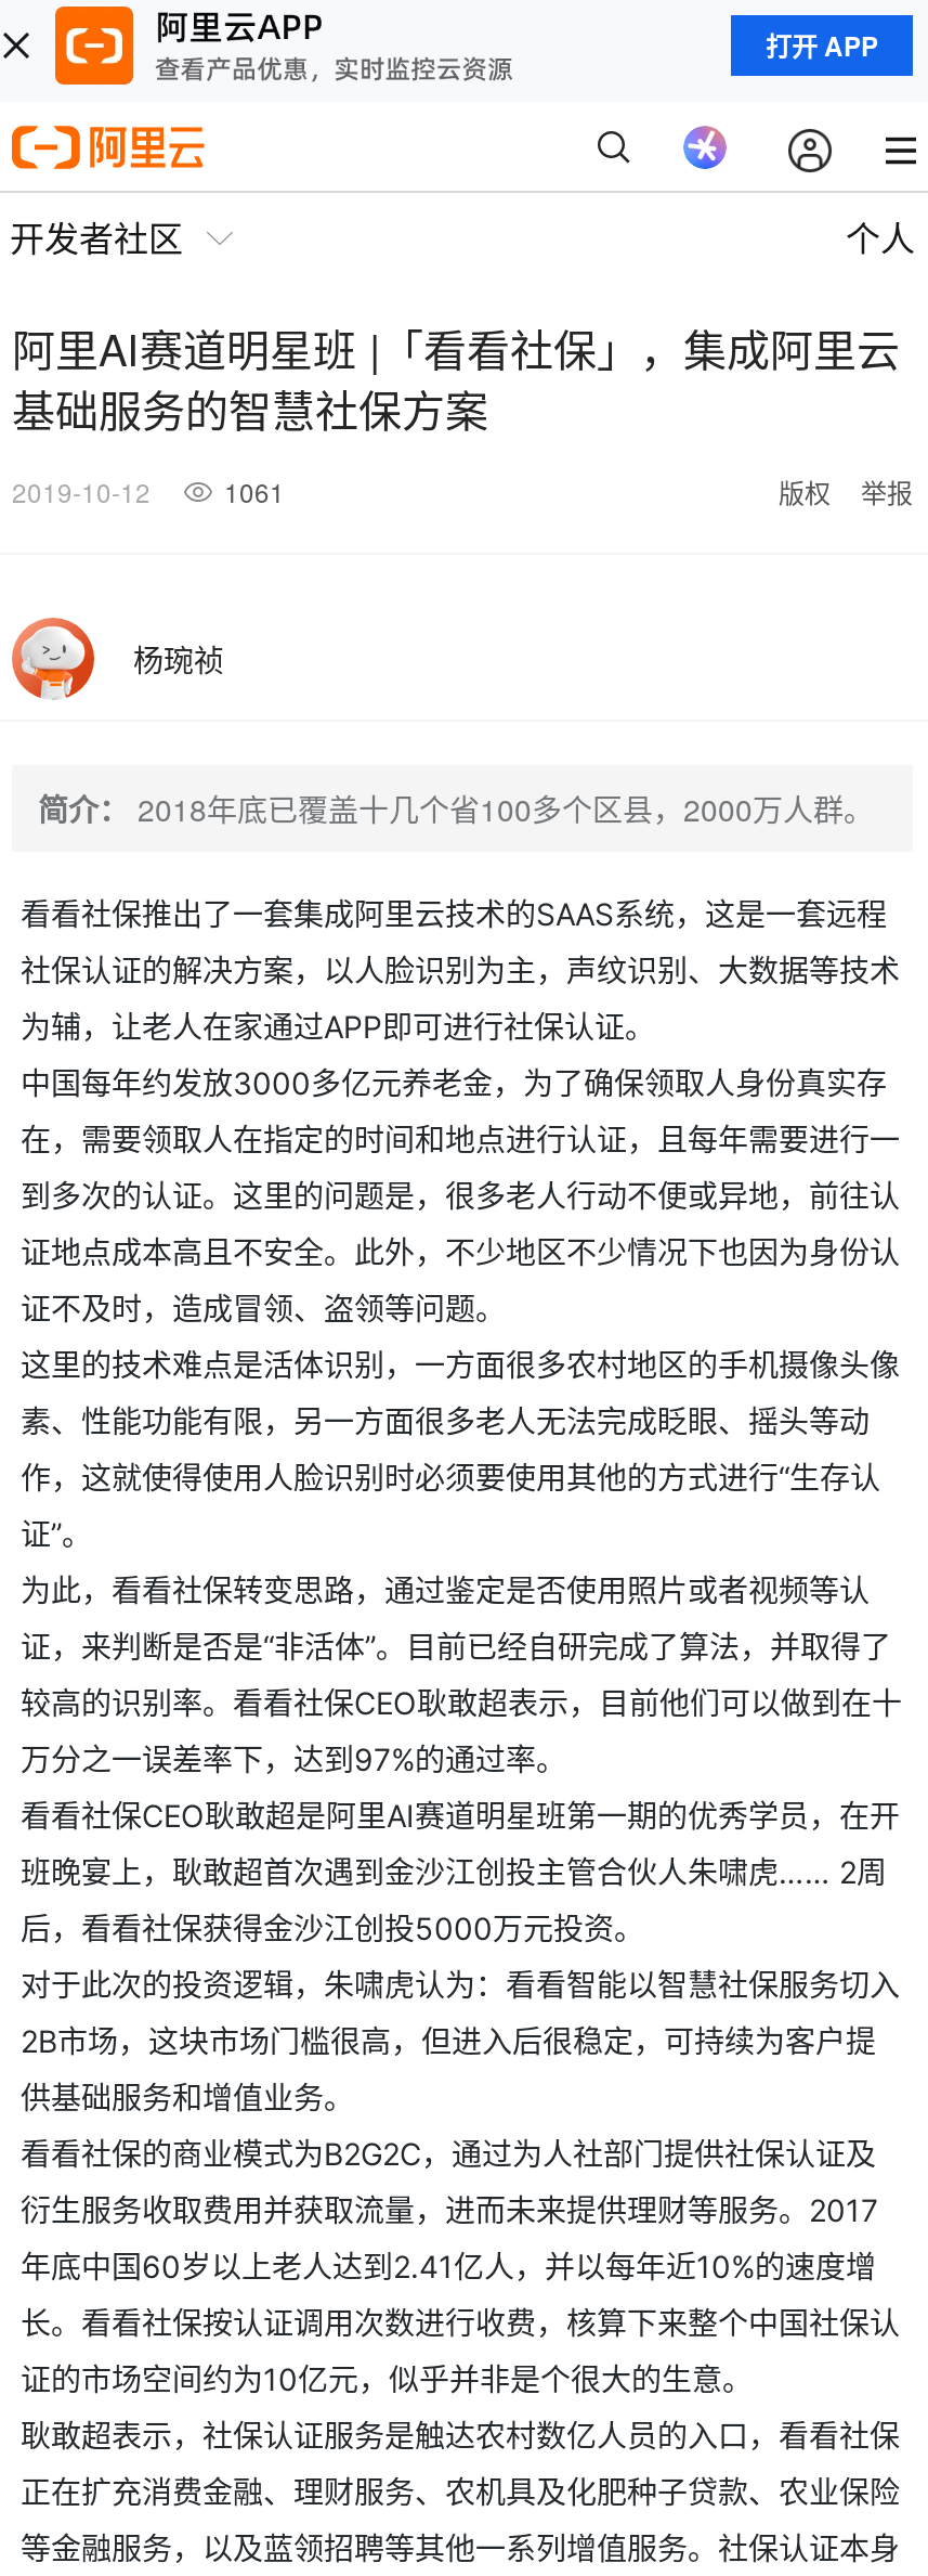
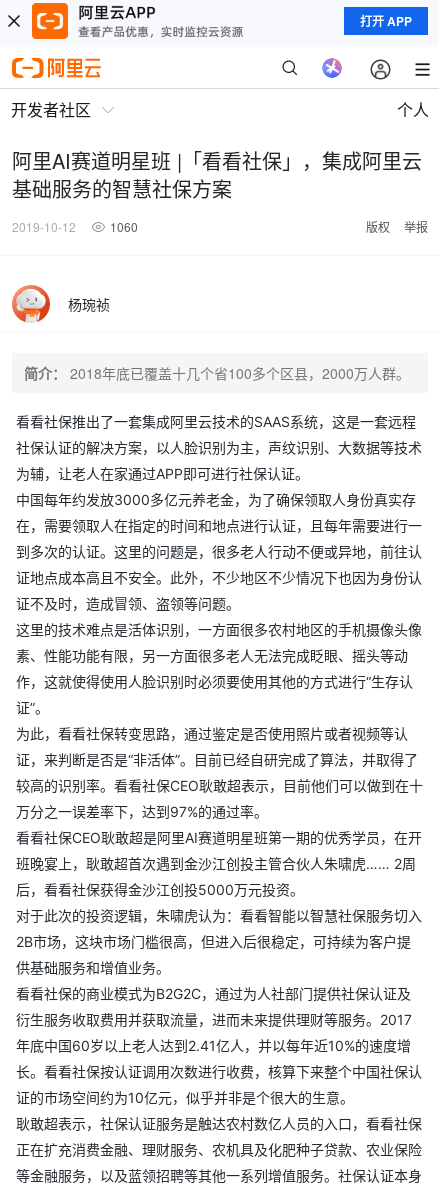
- 2019-10-12 1061
+ 2019-10-12 1060
